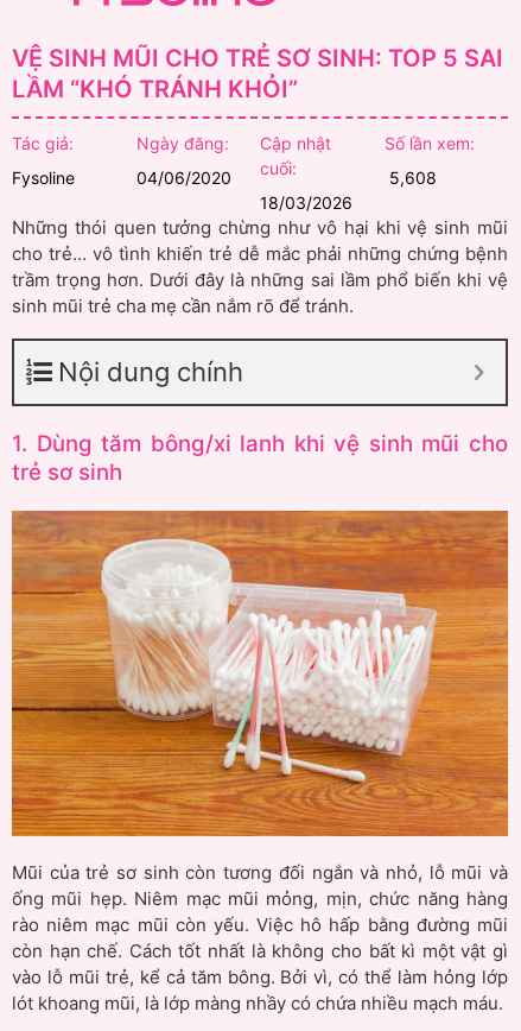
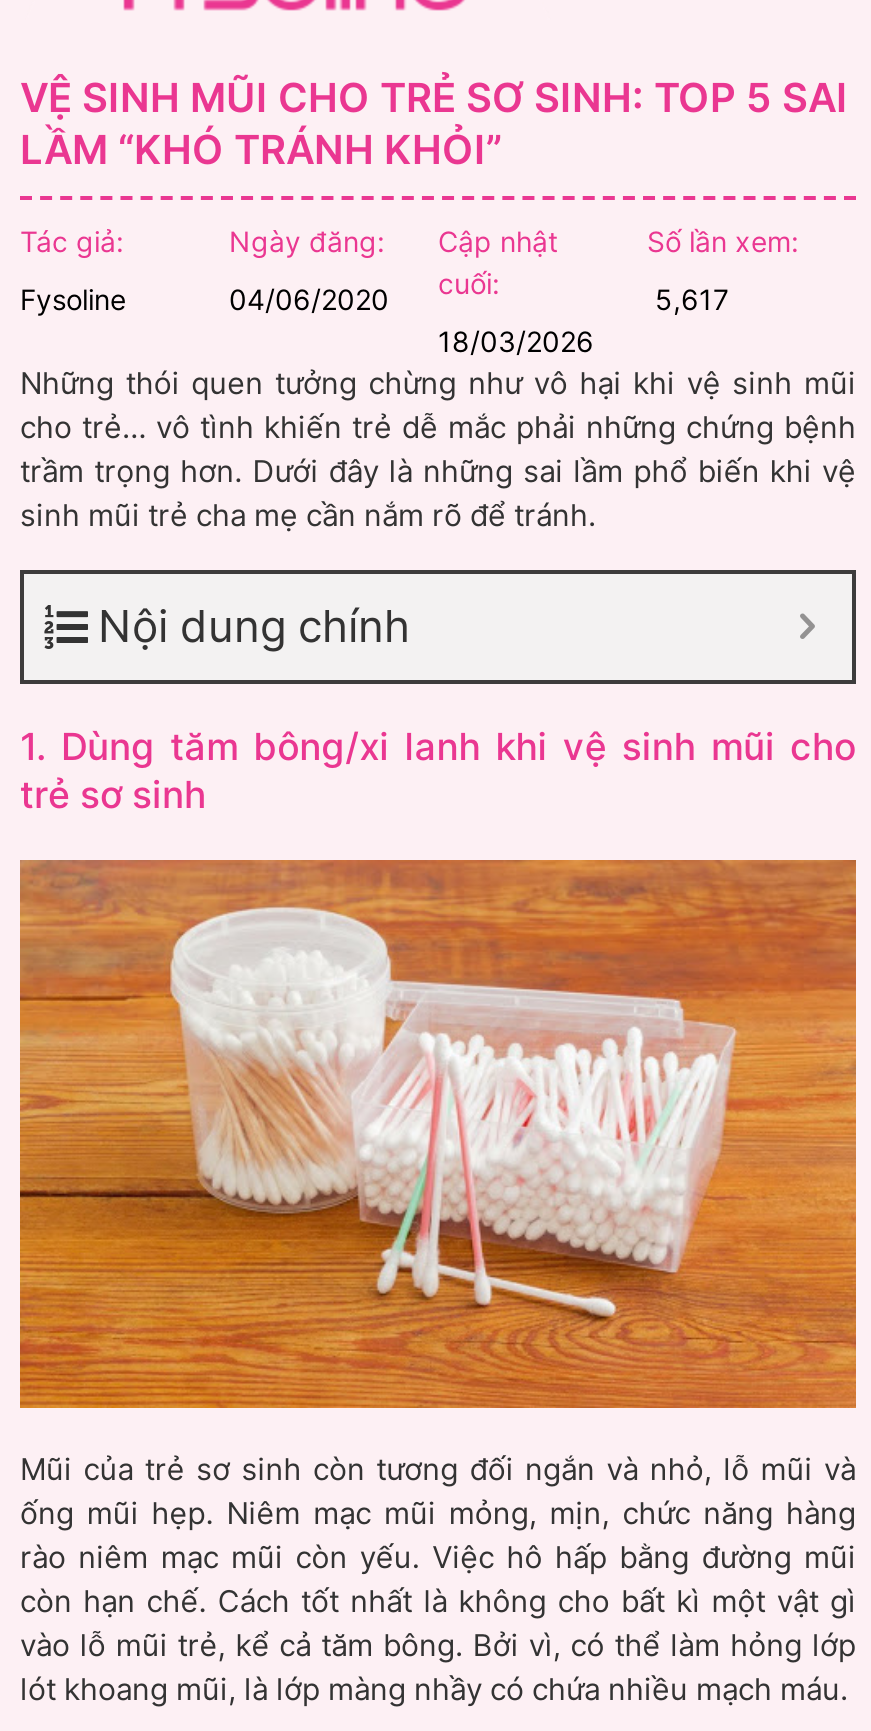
- 5,608
+ 5,617
